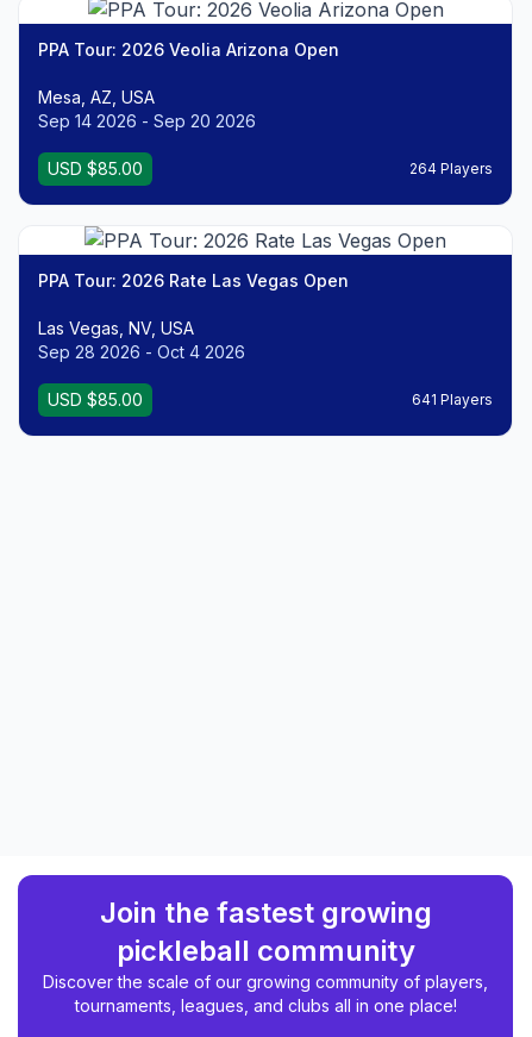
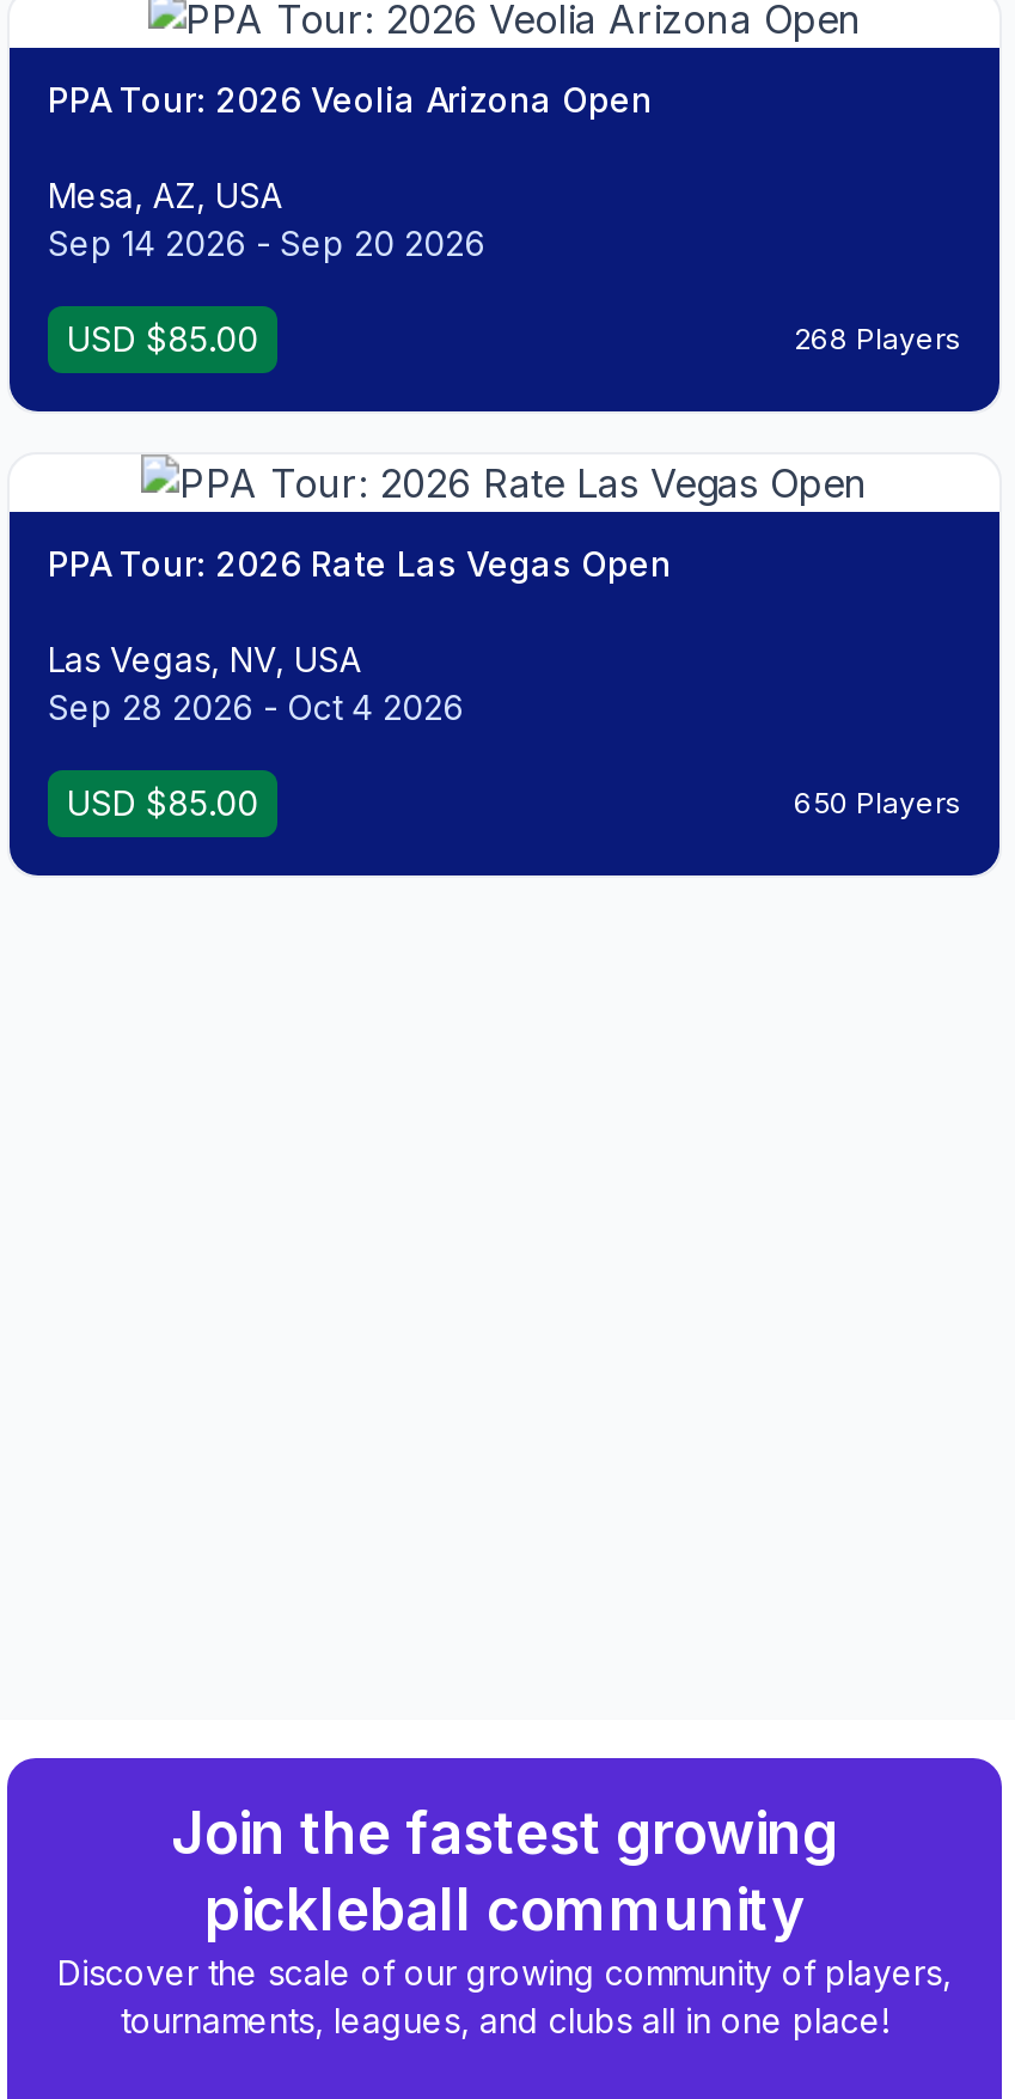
- 264 Players
+ 268 Players

- 641 Players
+ 650 Players
